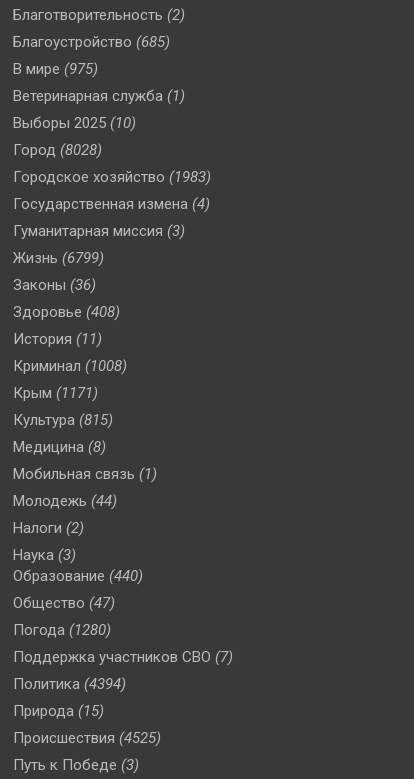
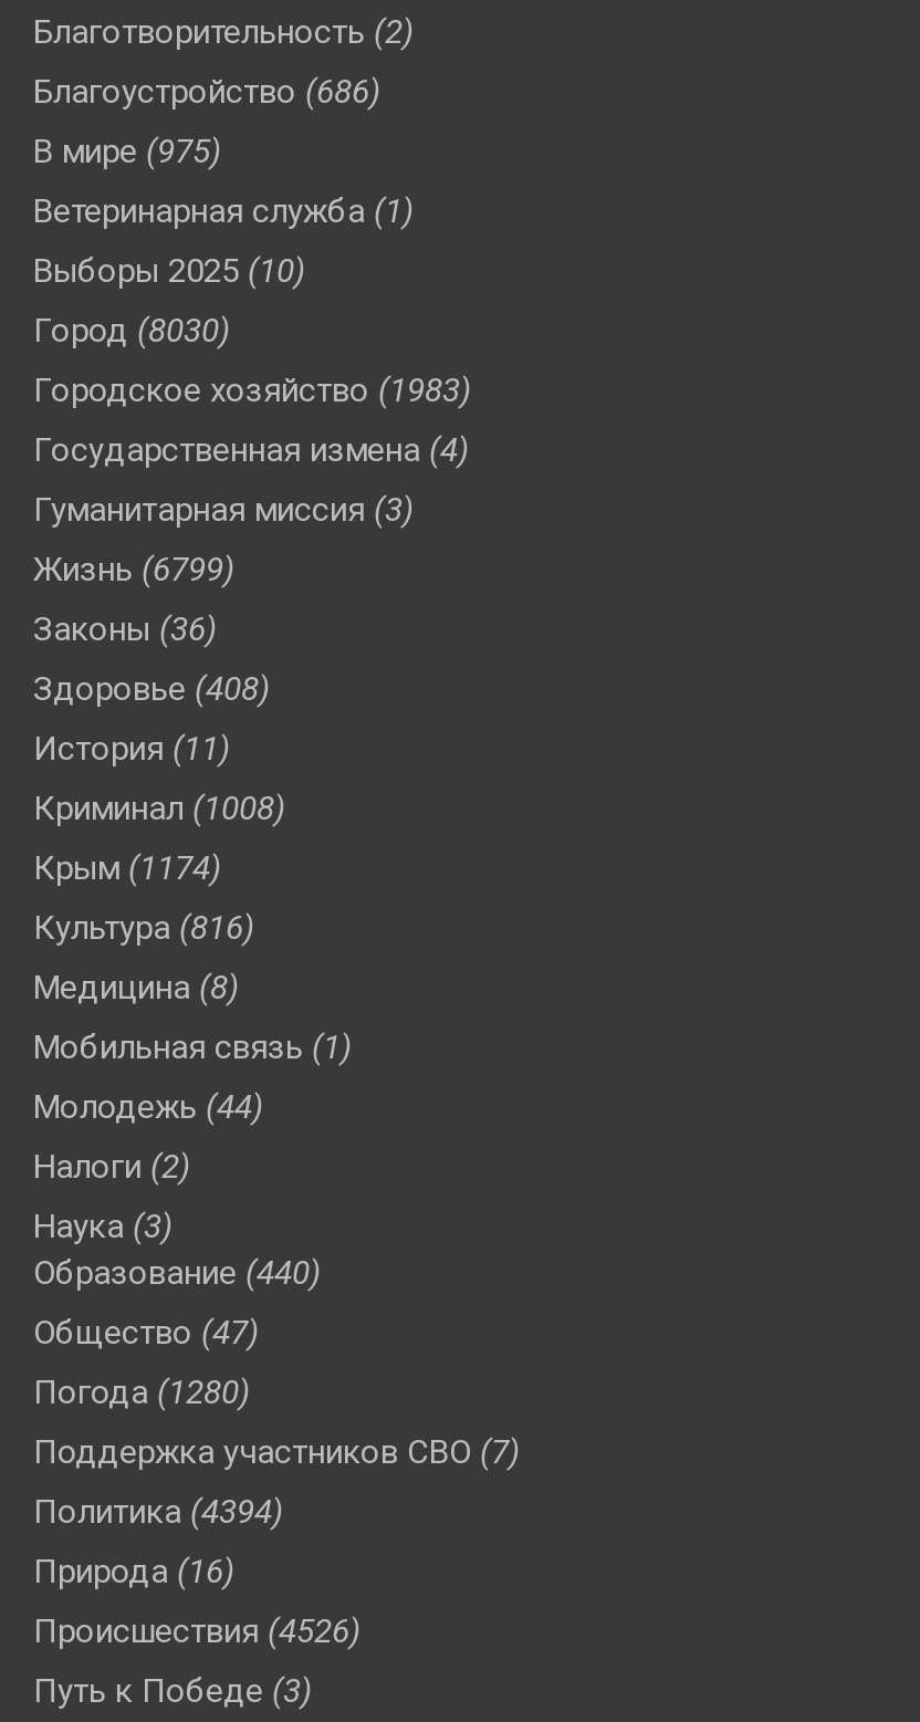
- Благоустройство (685)
+ Благоустройство (686)

- Город (8028)
+ Город (8030)

- Крым (1171)
+ Крым (1174)

- Культура (815)
+ Культура (816)

- Природа (15)
+ Природа (16)

- Происшествия (4525)
+ Происшествия (4526)
